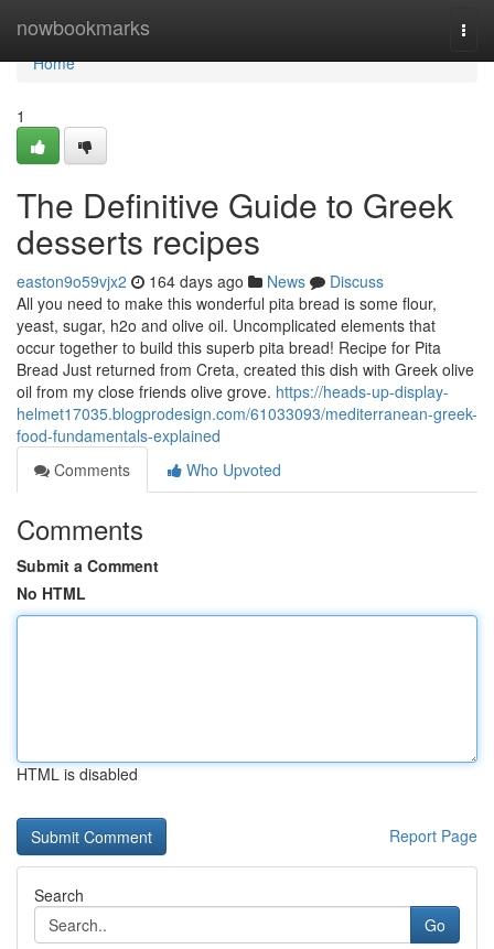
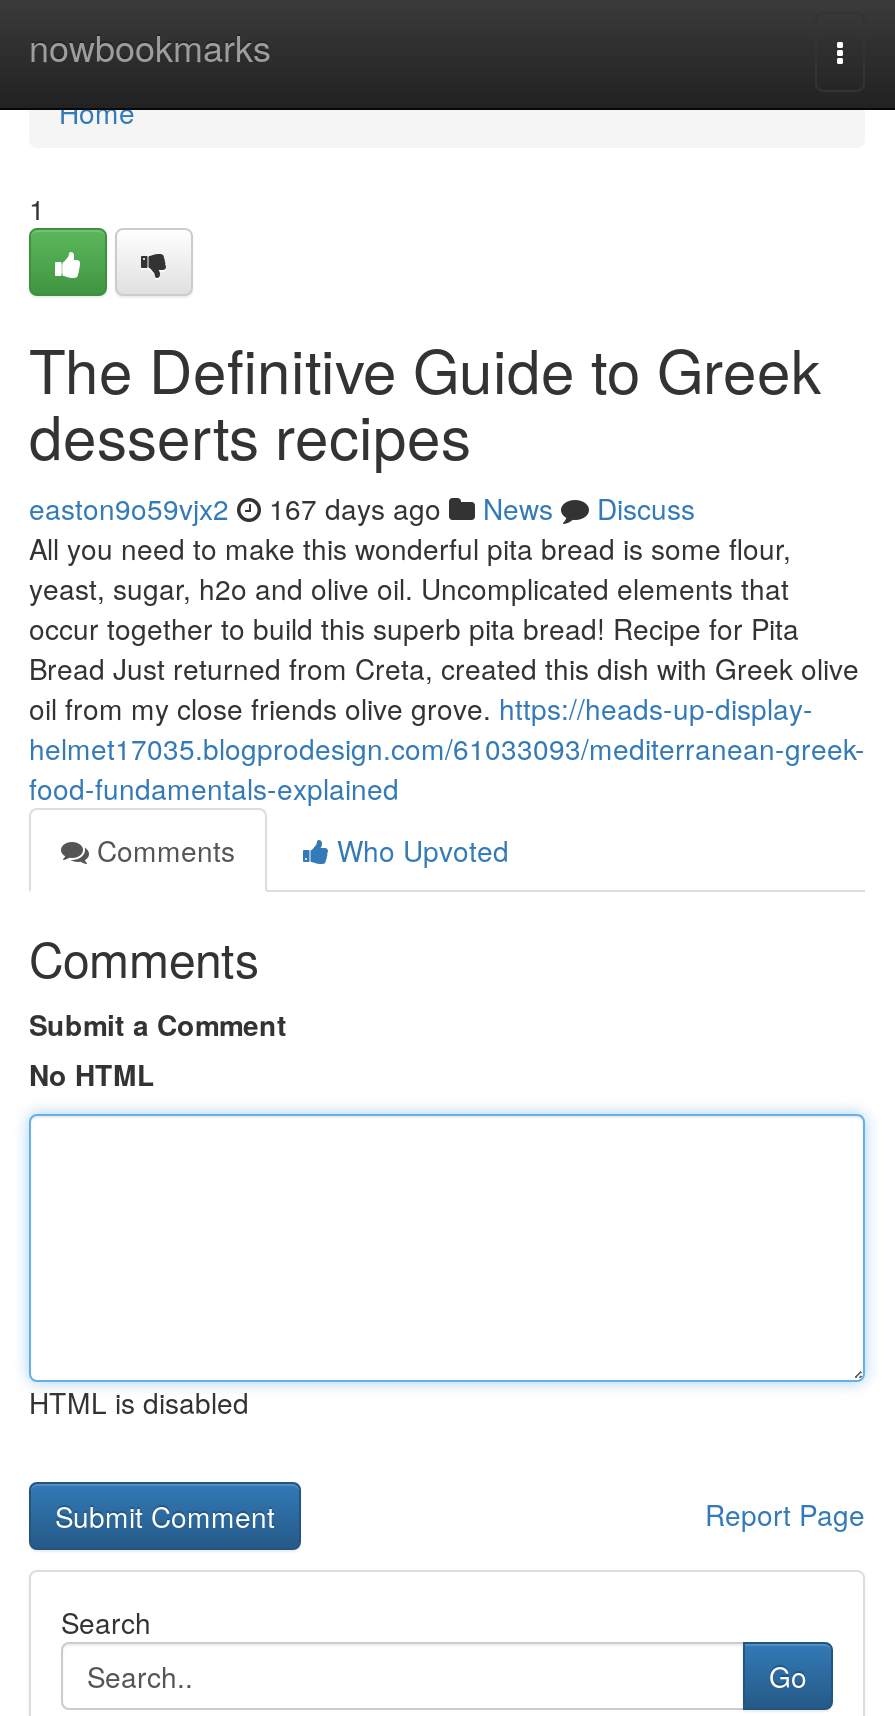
- easton9o59vjx2 164 days ago News Discuss
+ easton9o59vjx2 167 days ago News Discuss
